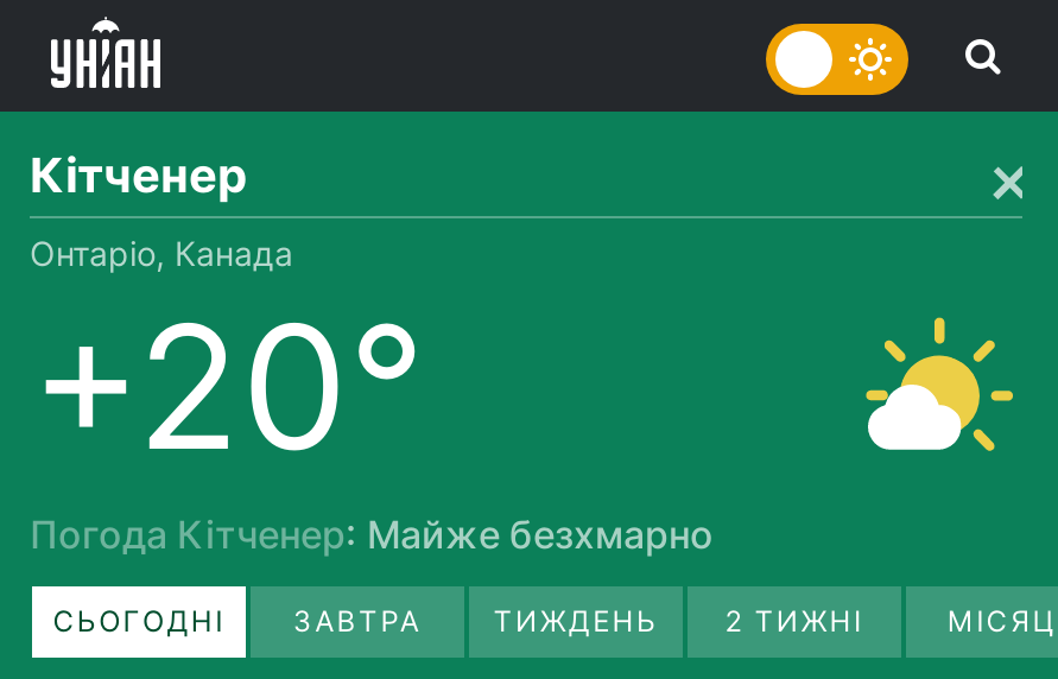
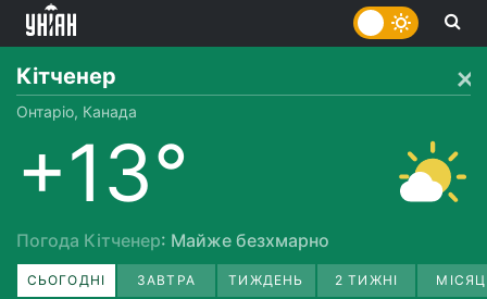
- +20°
+ +13°
